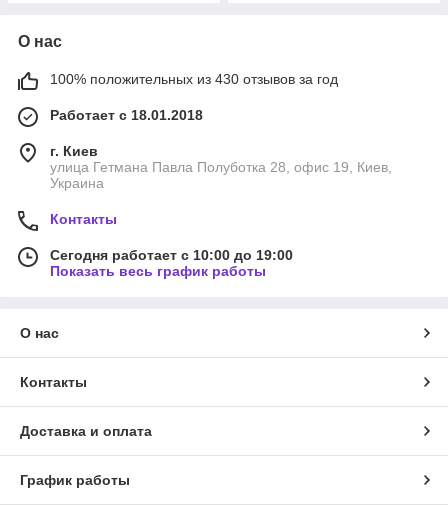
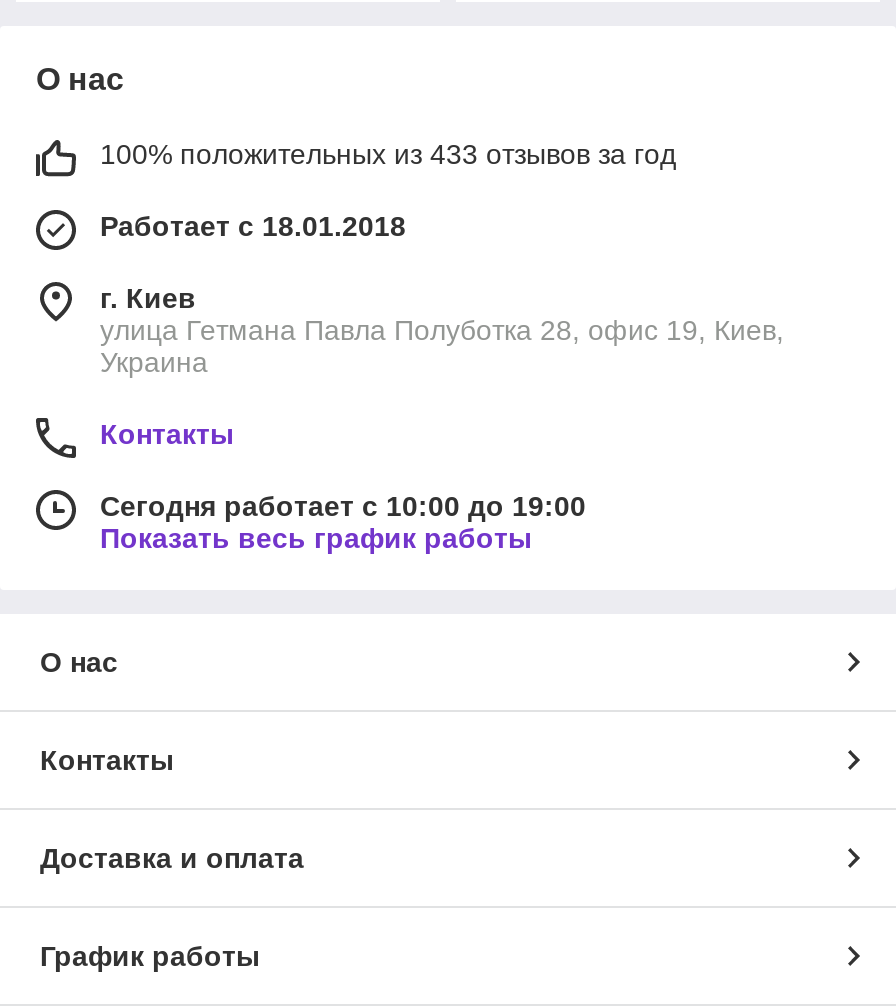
- 100% положительных из 430 отзывов за год
+ 100% положительных из 433 отзывов за год
